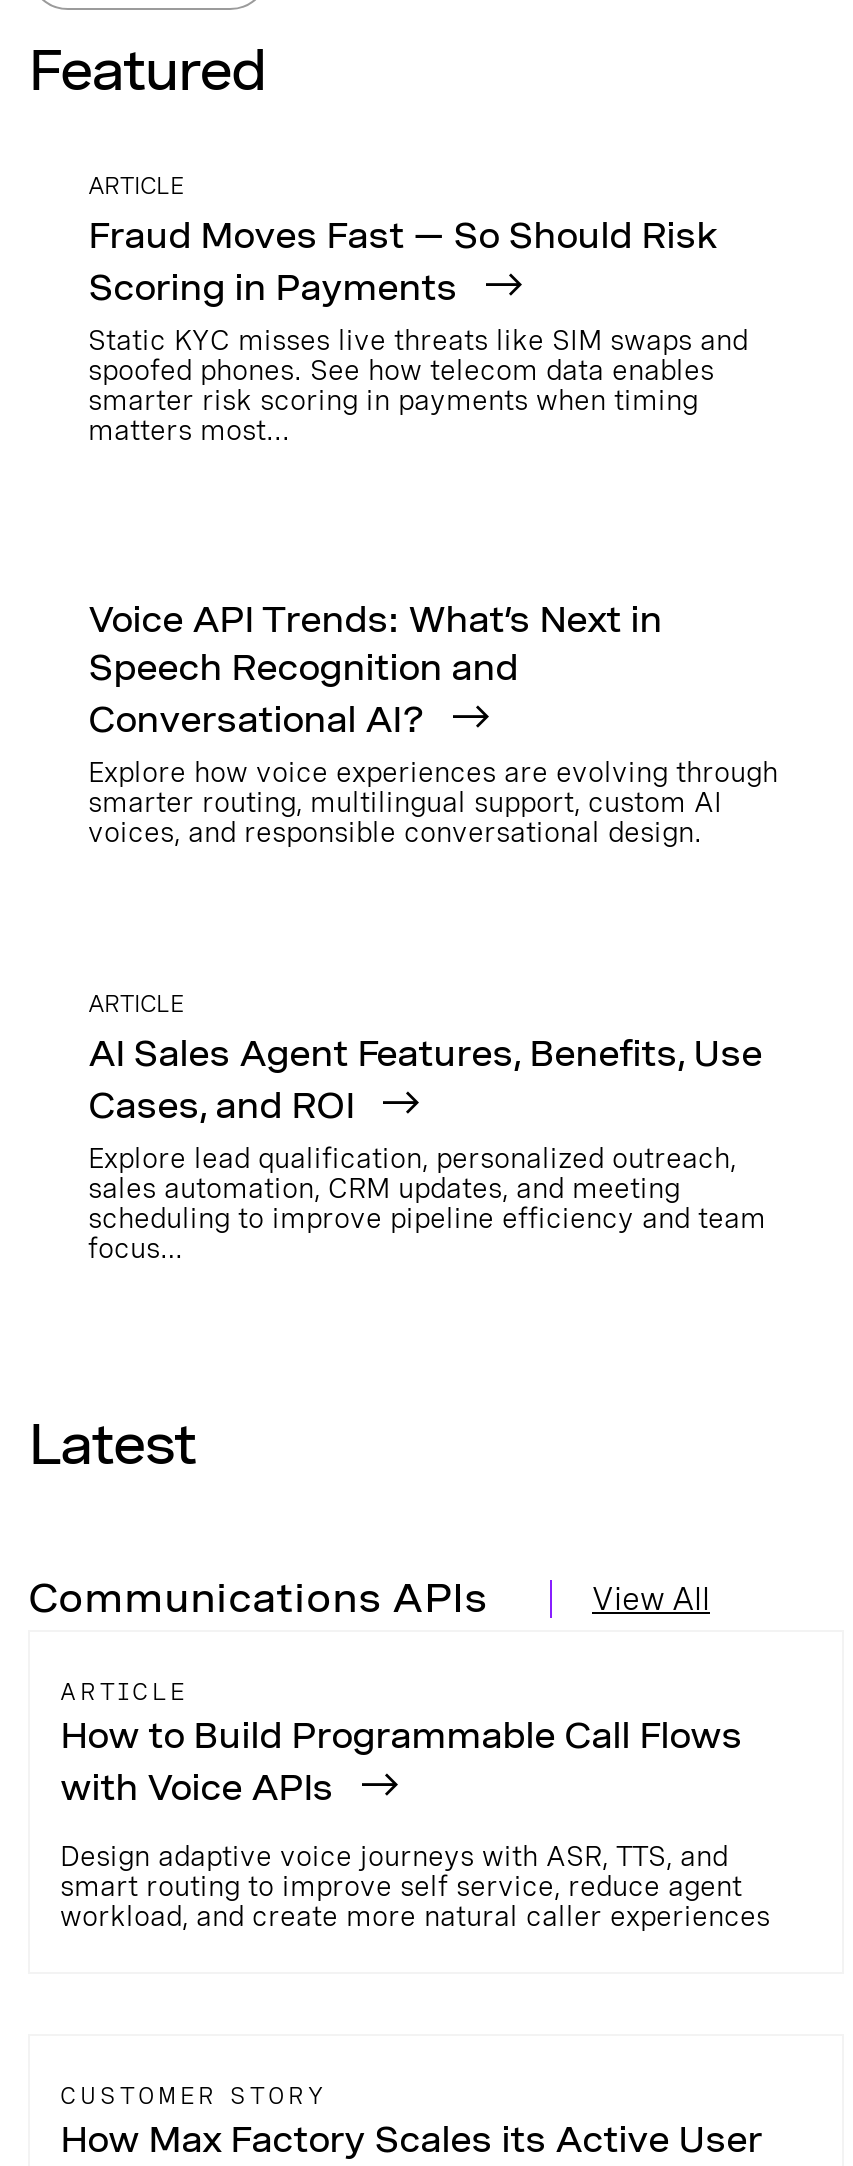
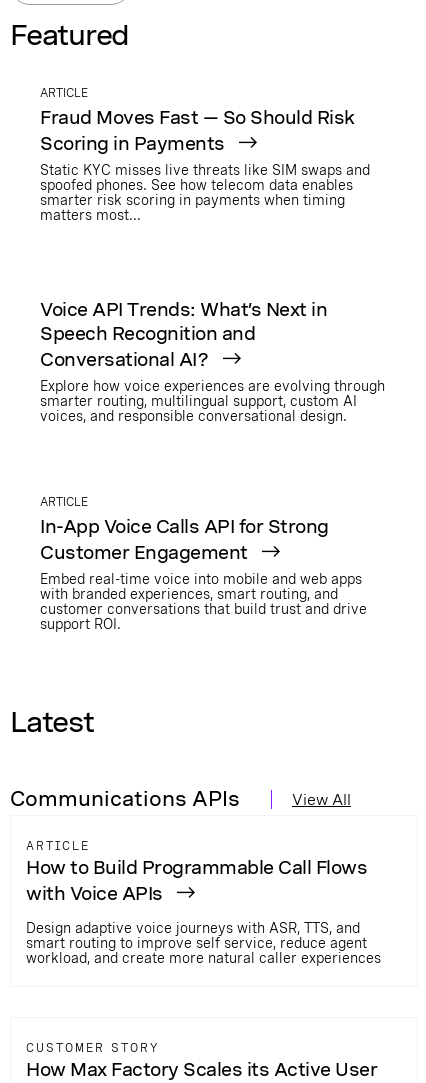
- AI Sales Agent Features, Benefits, Use
- Cases, and ROI
- Explore lead qualification, personalized outreach,
- sales automation, CRM updates, and meeting
- scheduling to improve pipeline efficiency and team
- focus…
+ In-App Voice Calls API for Strong
+ Customer Engagement
+ Embed real-time voice into mobile and web apps
+ with branded experiences, smart routing, and
+ customer conversations that build trust and drive
+ support ROI.
